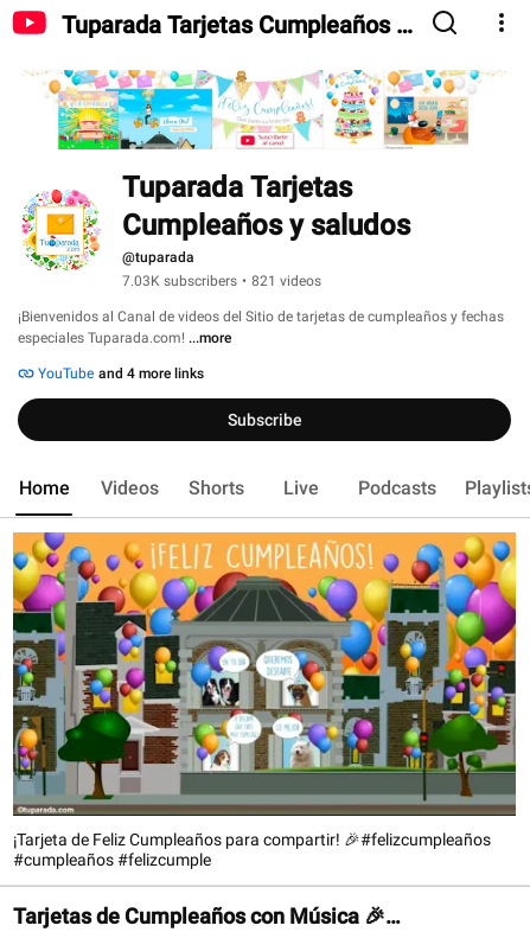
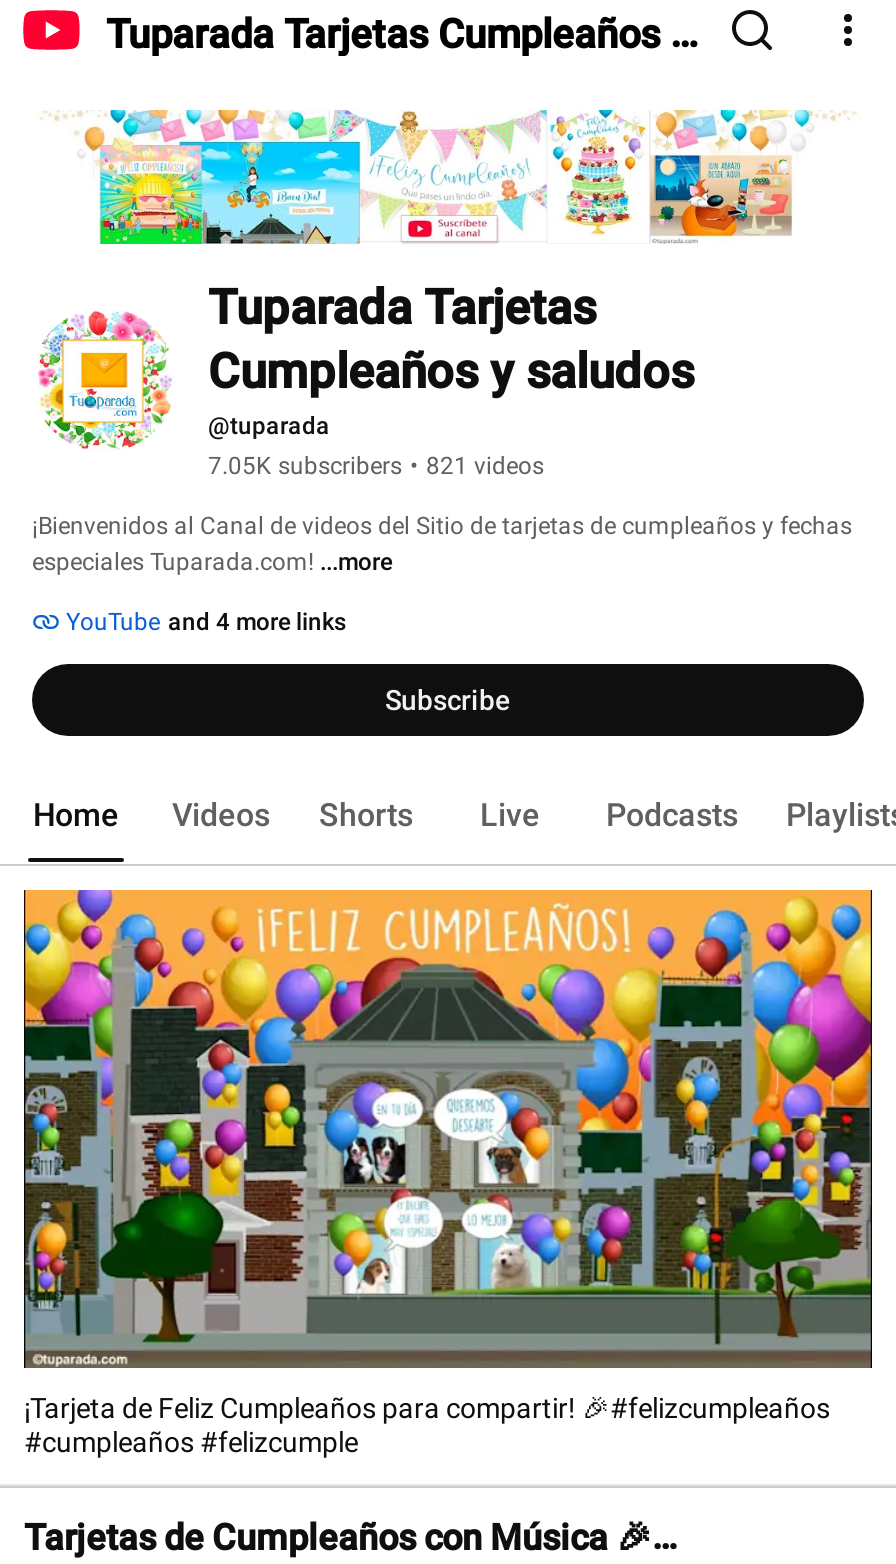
- 7.03K subscribers • 821 videos
+ 7.05K subscribers • 821 videos
